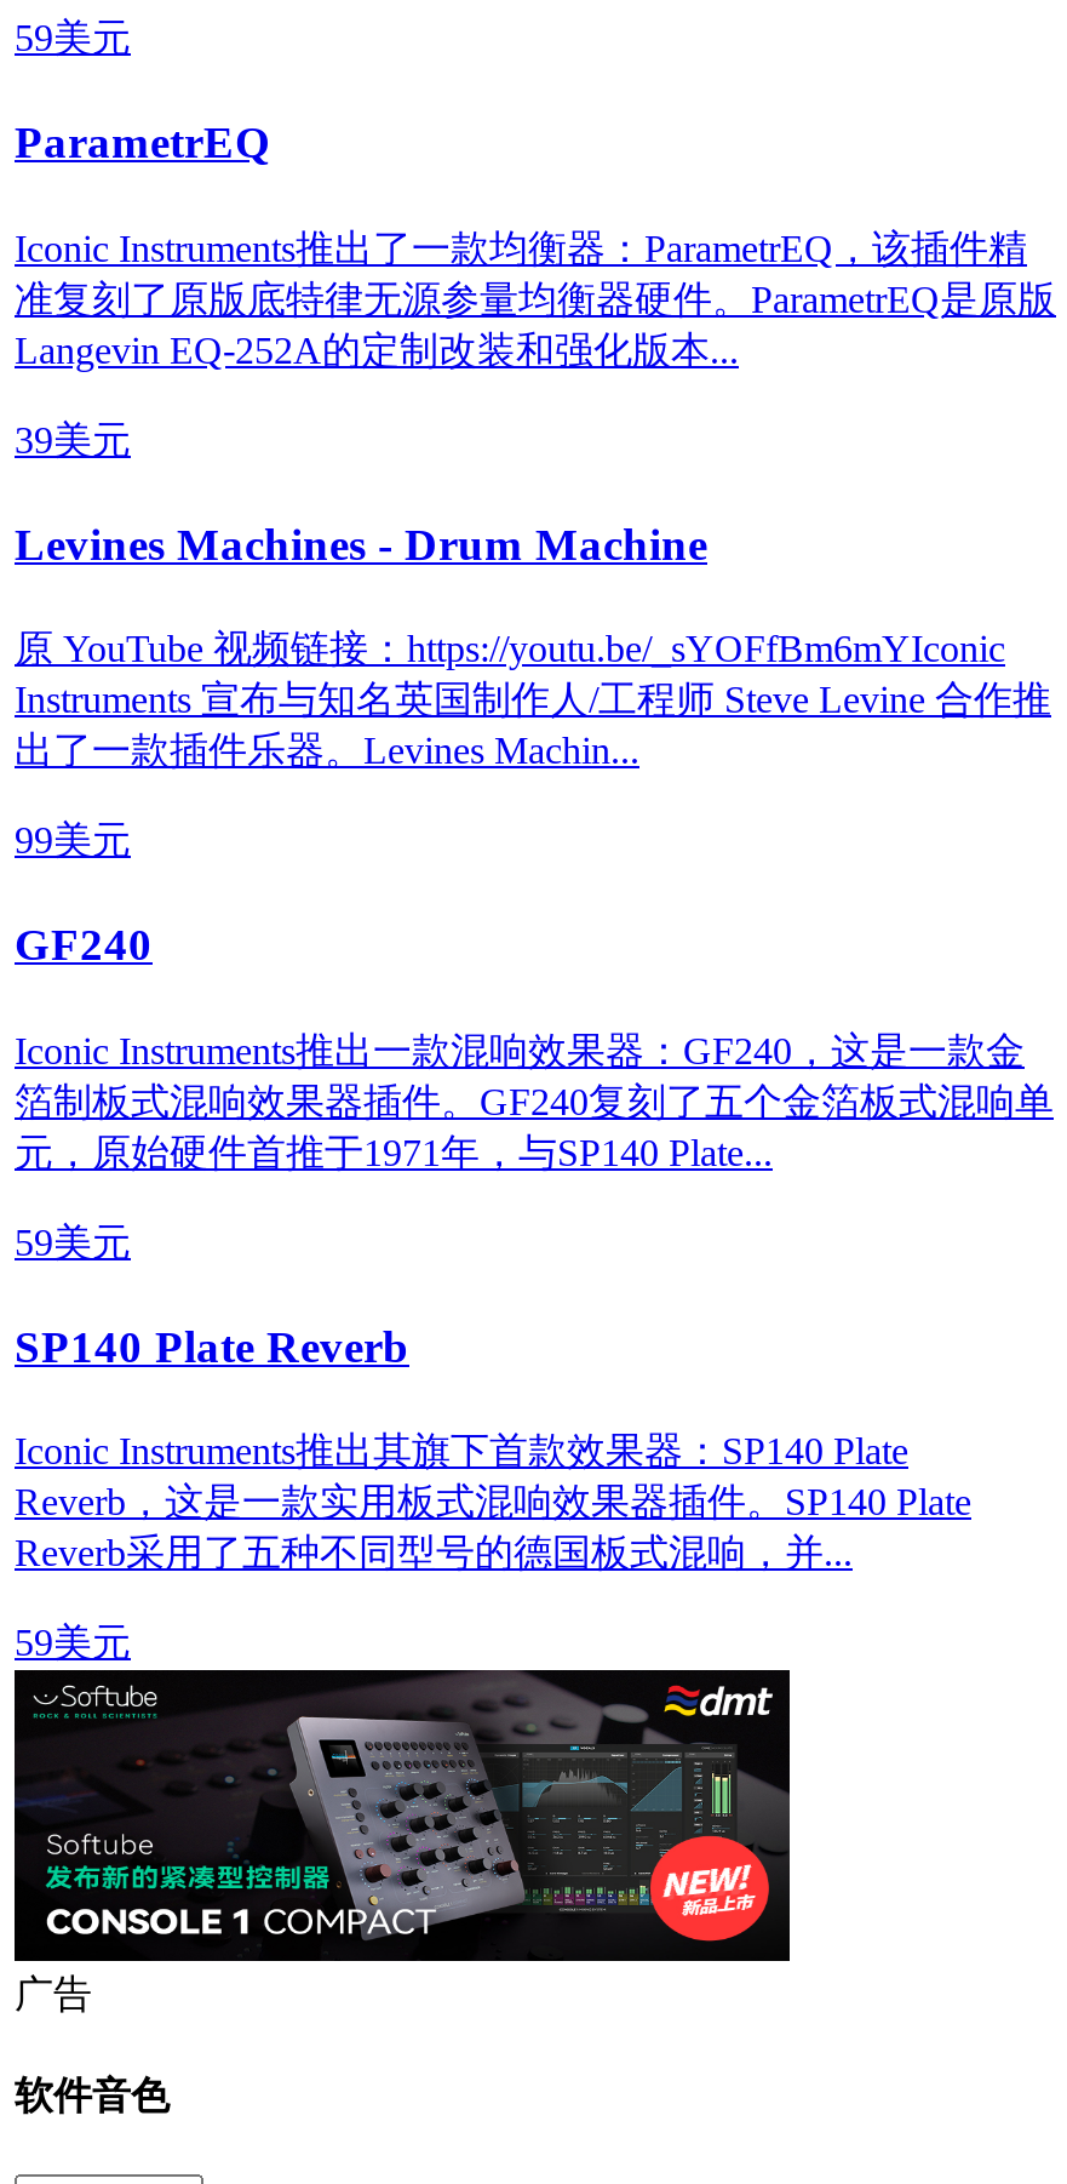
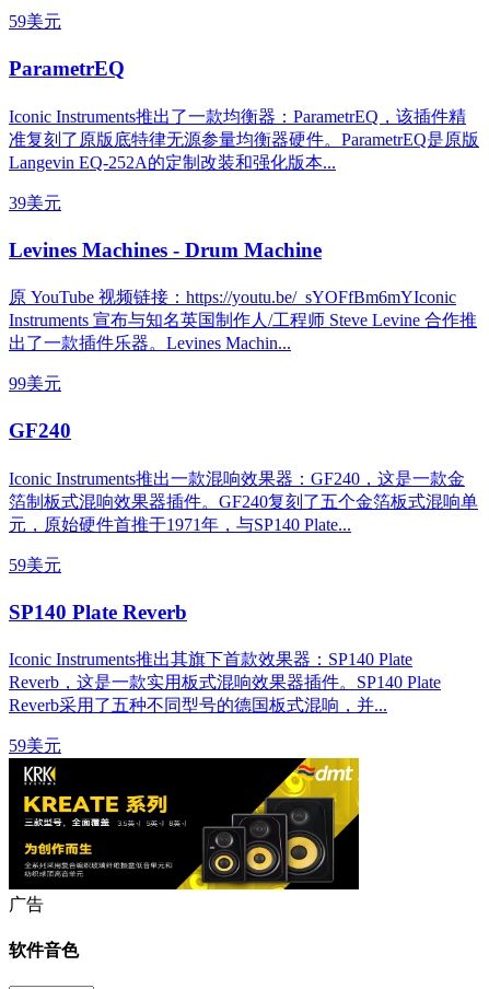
- [image]
+ [image]
